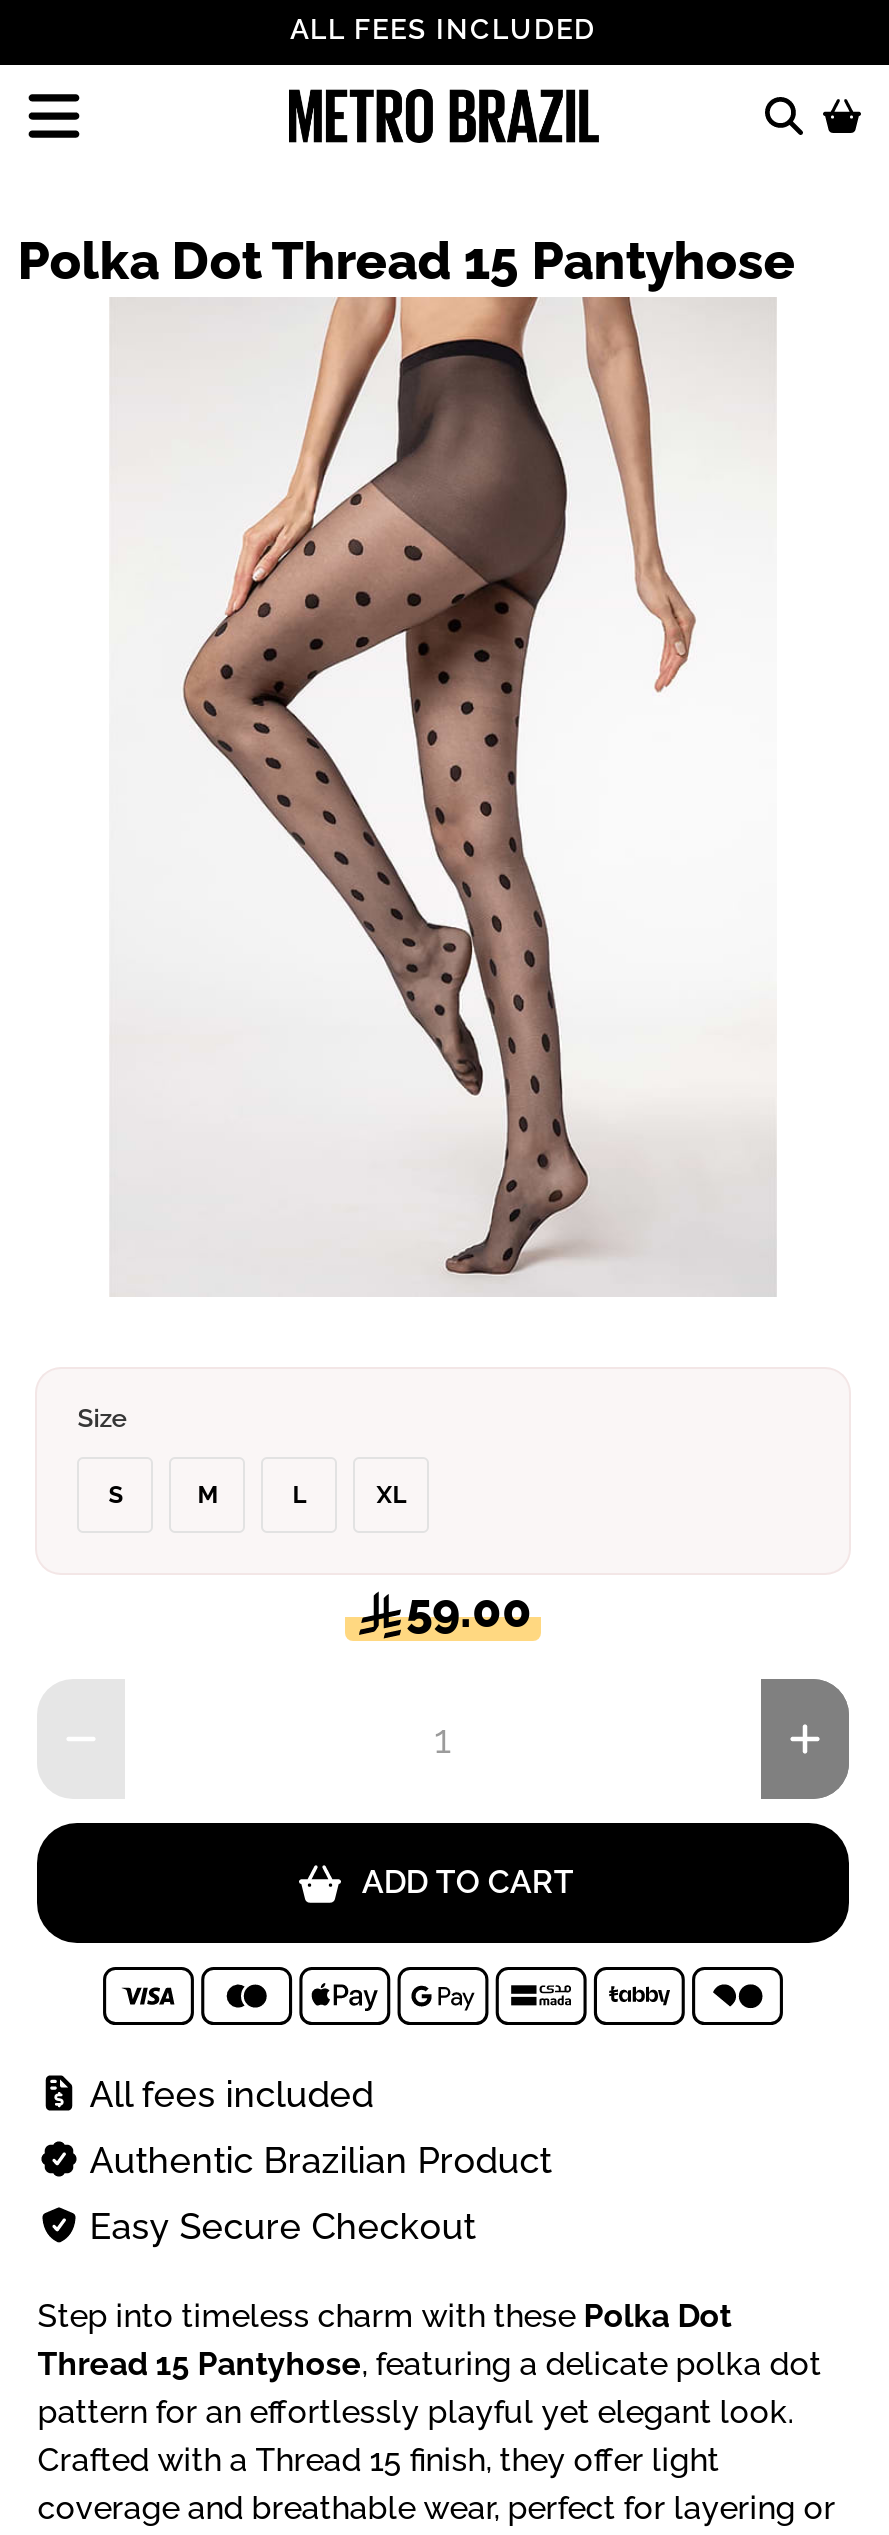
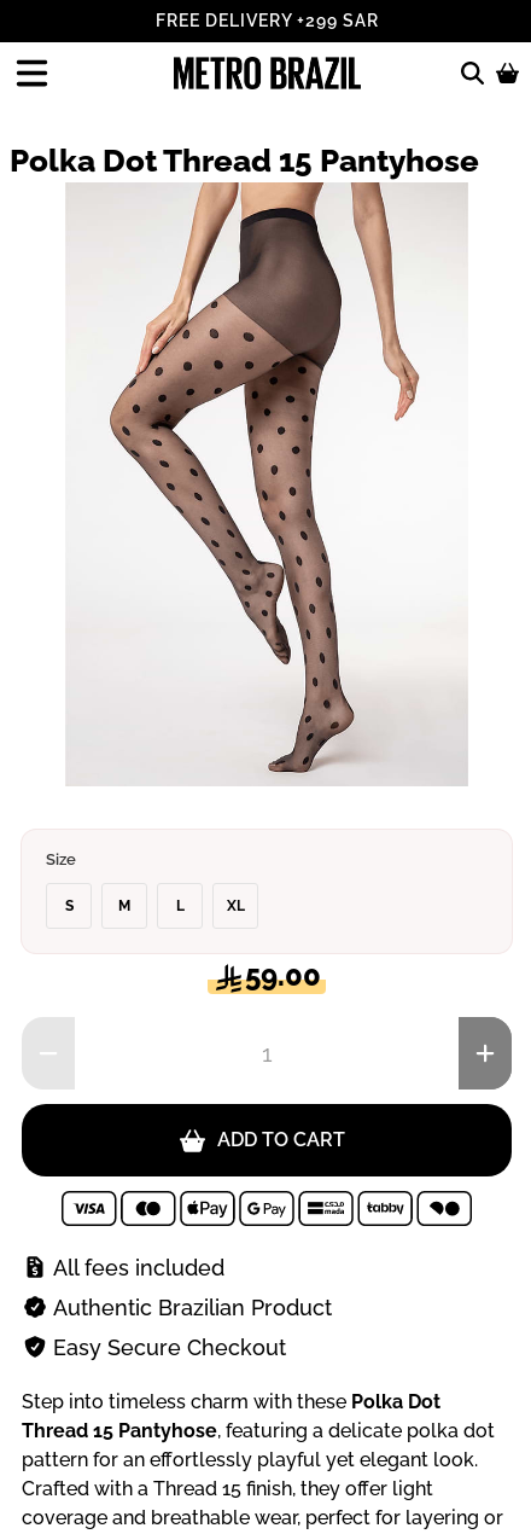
- ALL FEES INCLUDED
+ FREE DELIVERY +299 SAR
